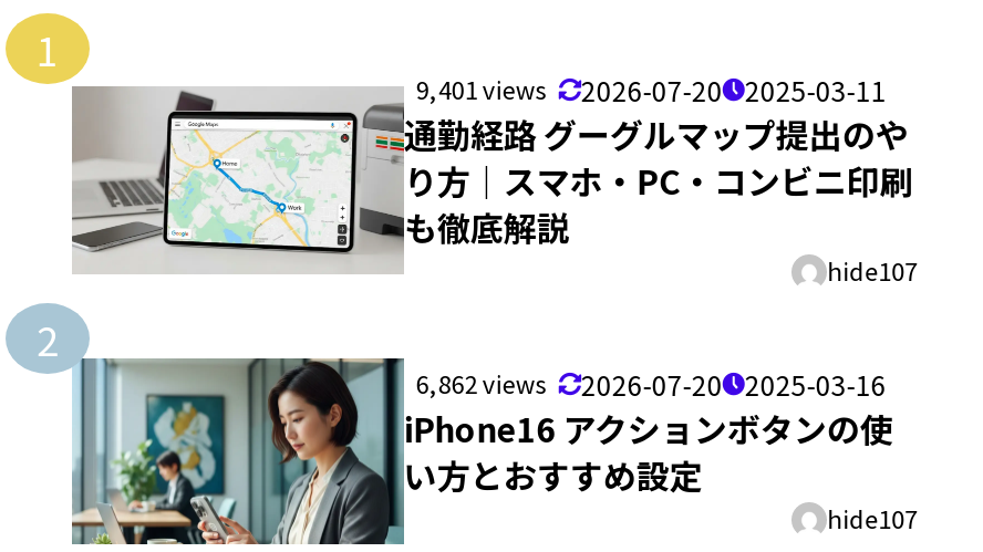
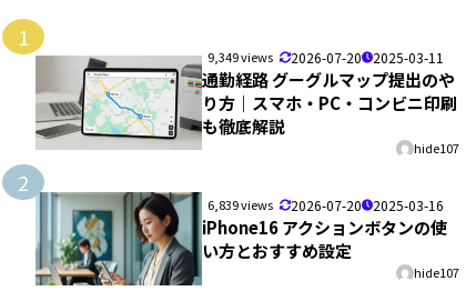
- 9,401 views 2026-07-20 2025-03-11
+ 9,349 views 2026-07-20 2025-03-11

- 6,862 views 2026-07-20 2025-03-16
+ 6,839 views 2026-07-20 2025-03-16
